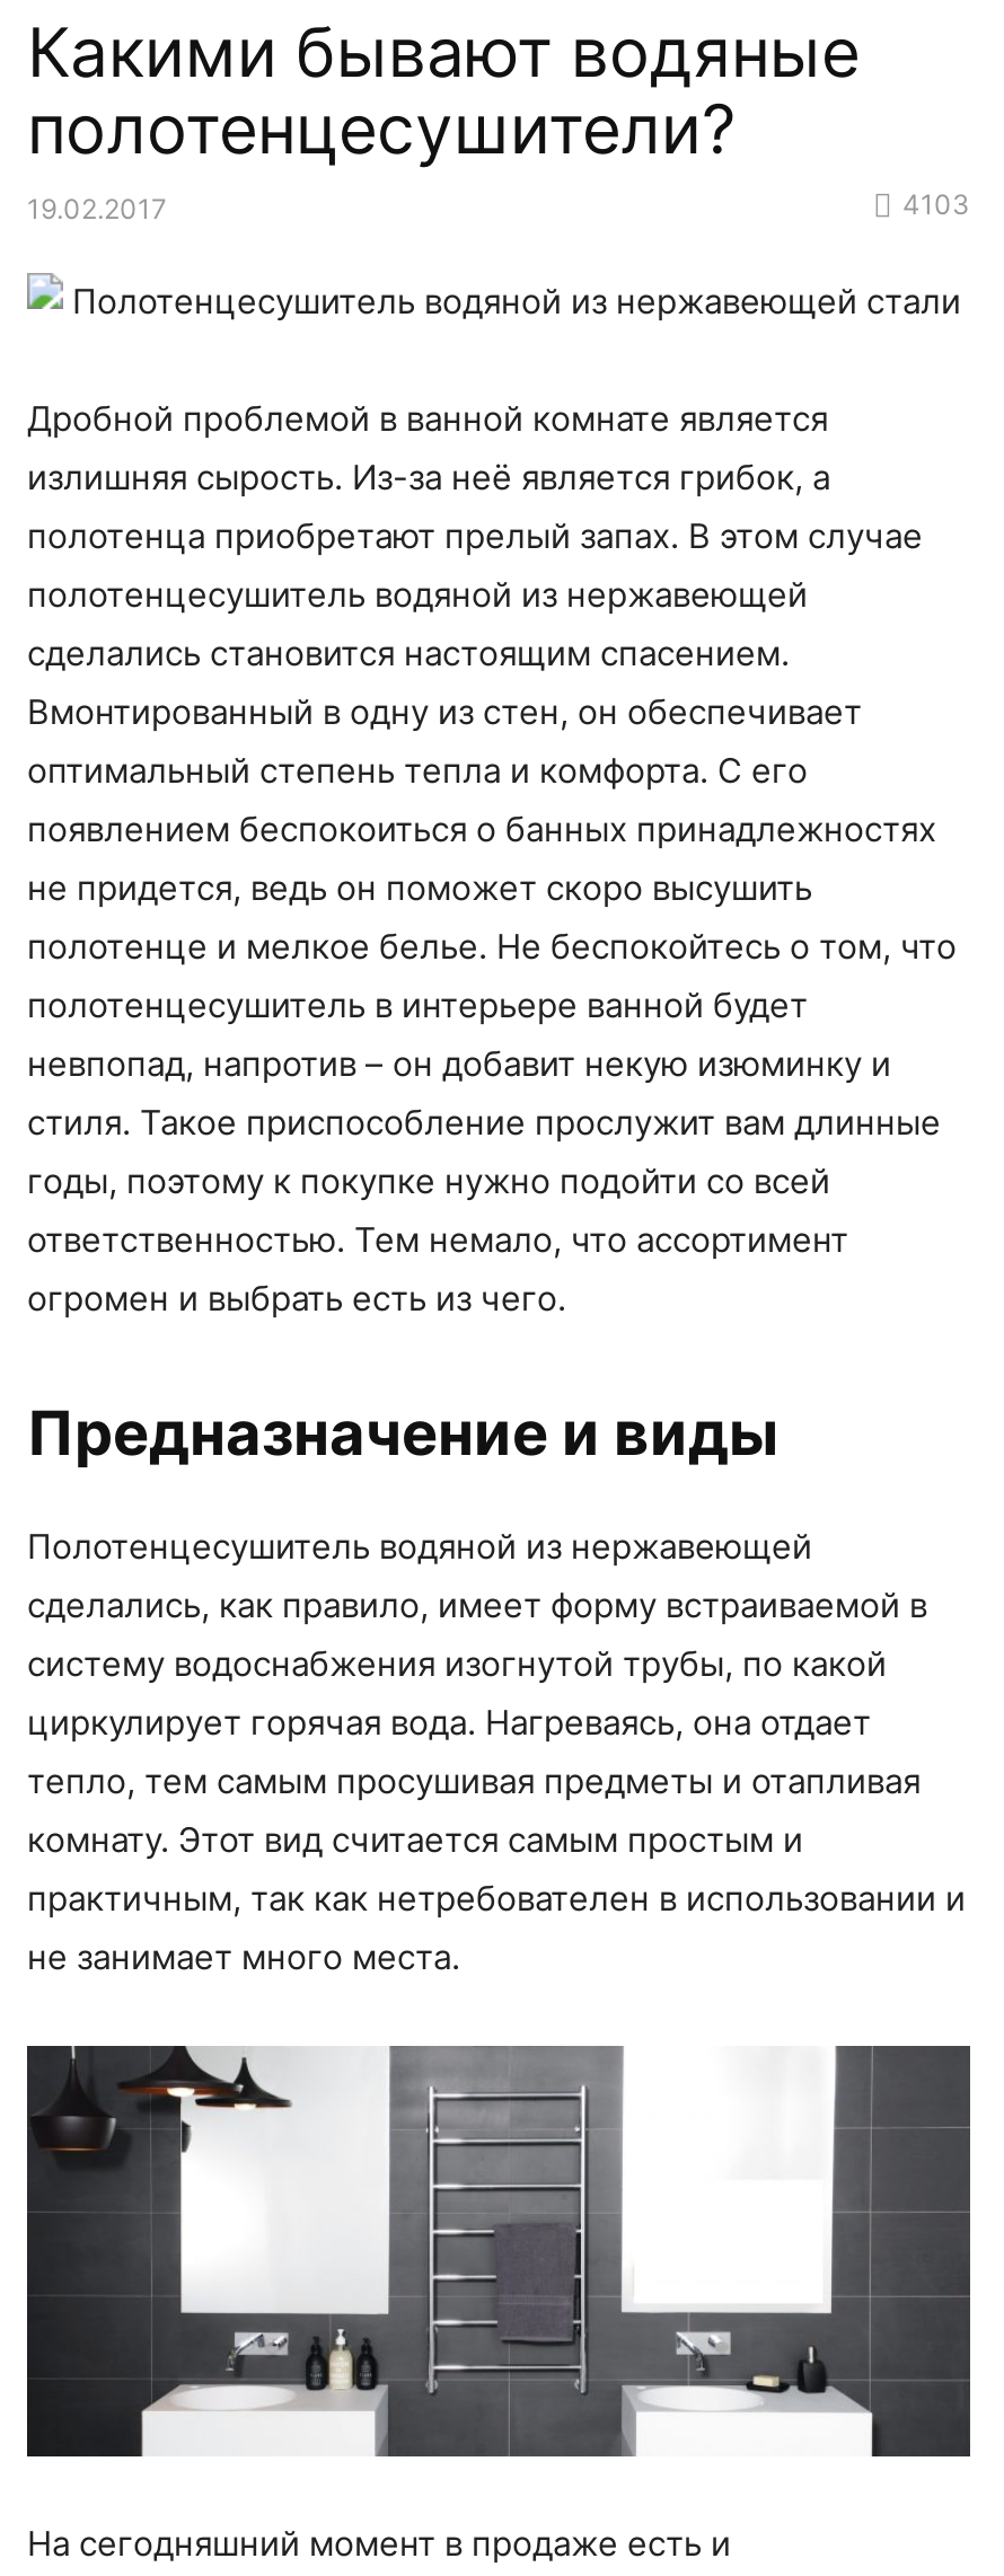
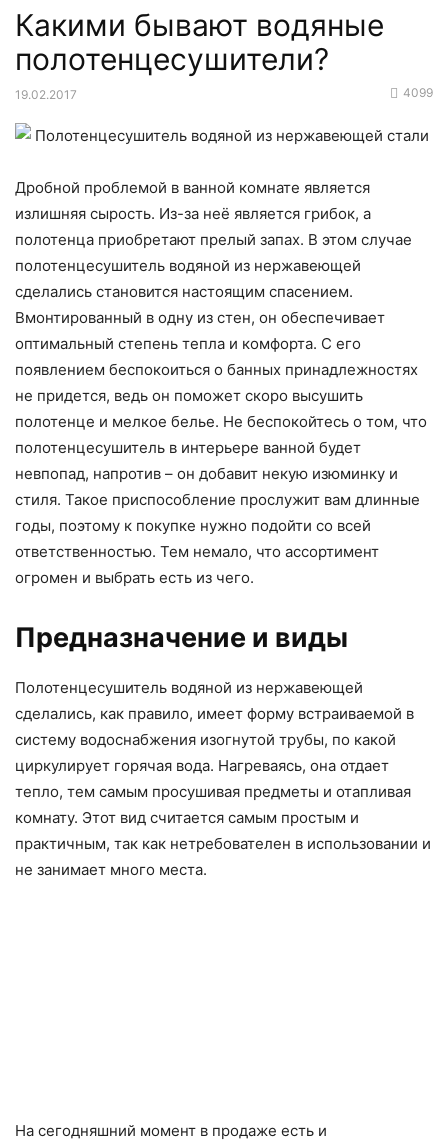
- 4103
+ 4099

- [image]
